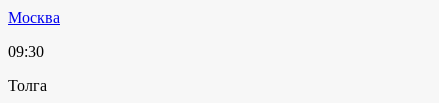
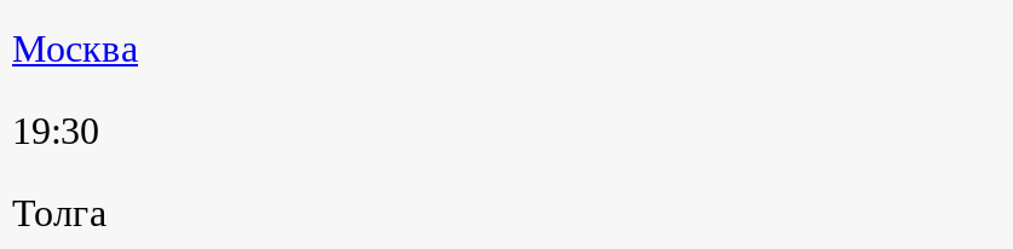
- 09:30
+ 19:30
